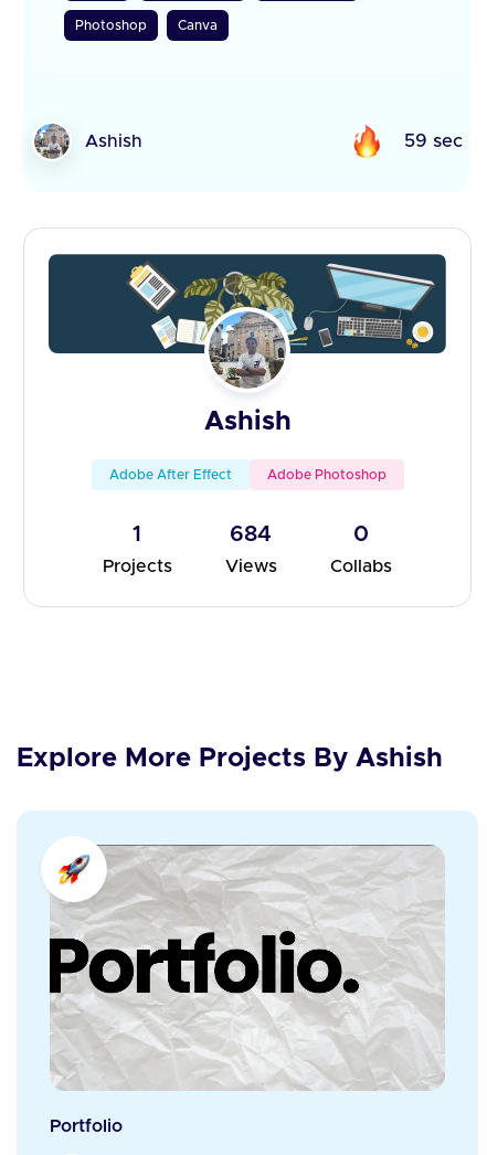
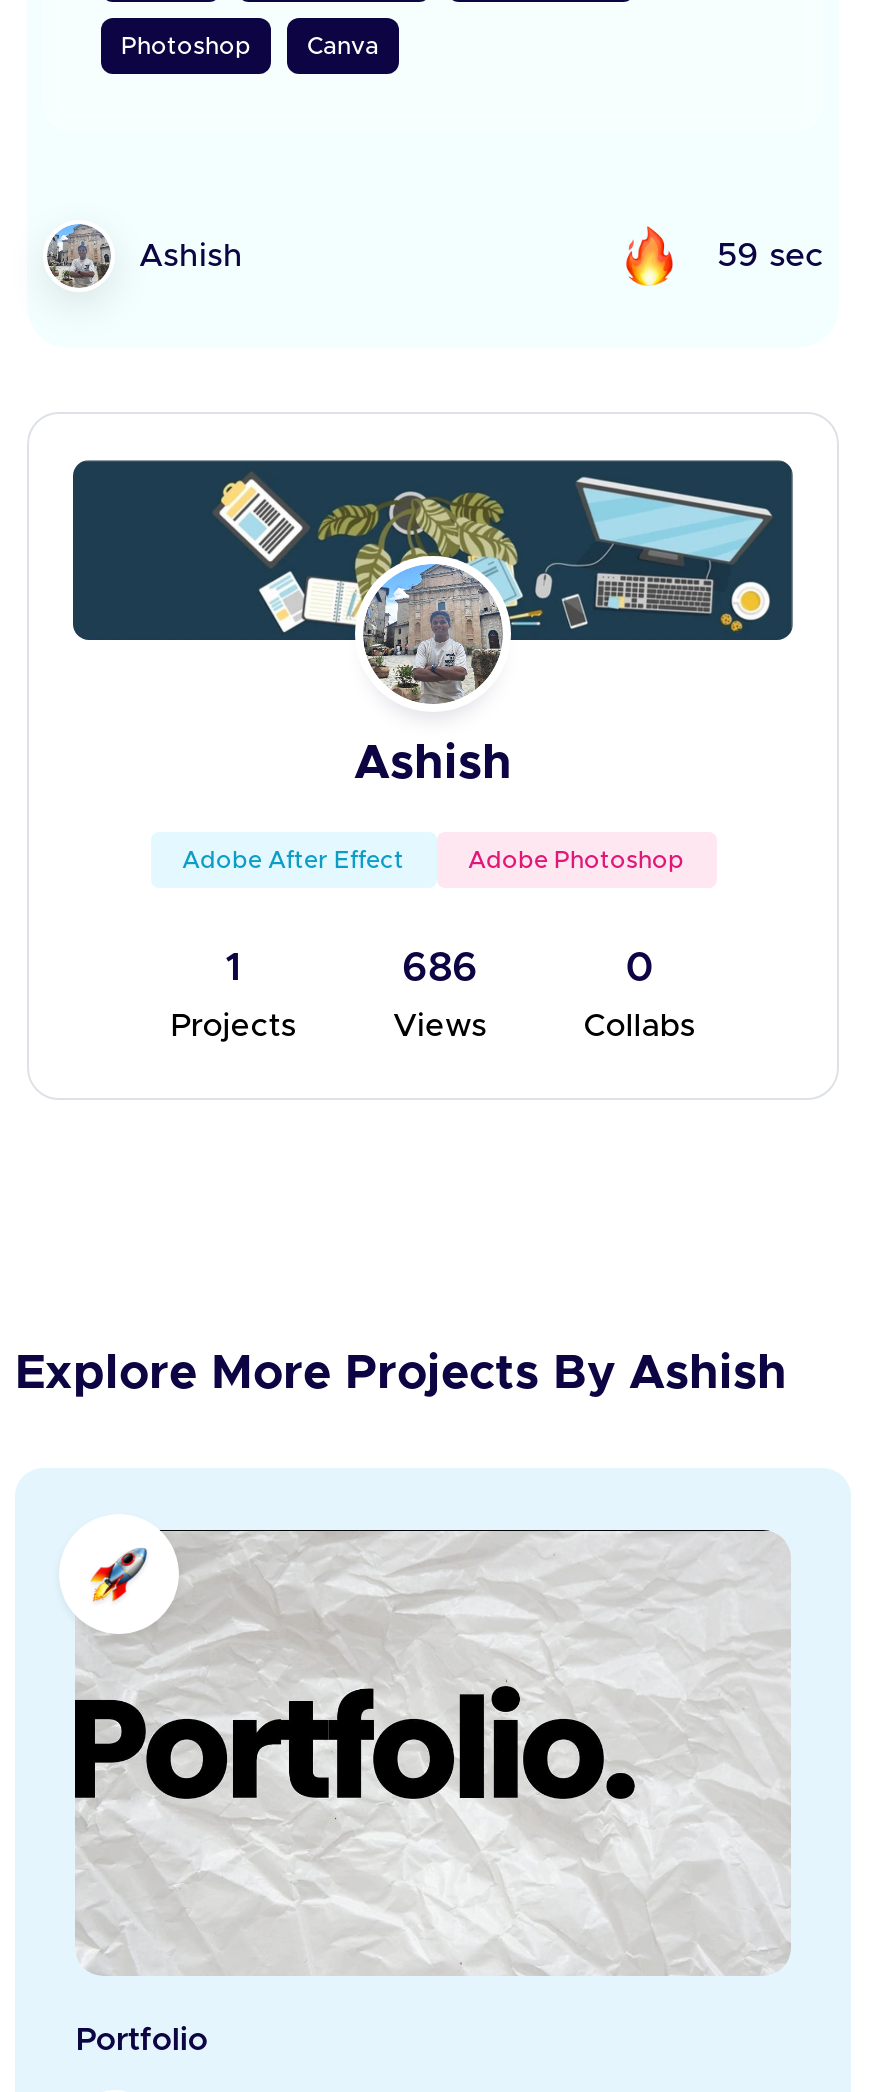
- 684
+ 686
